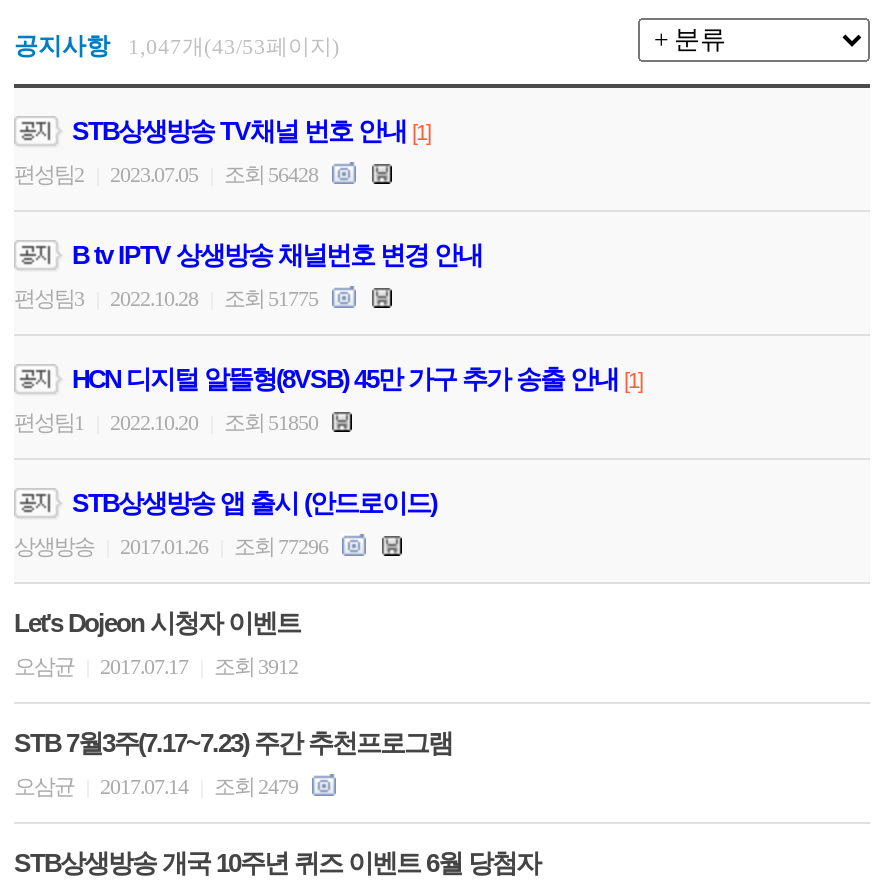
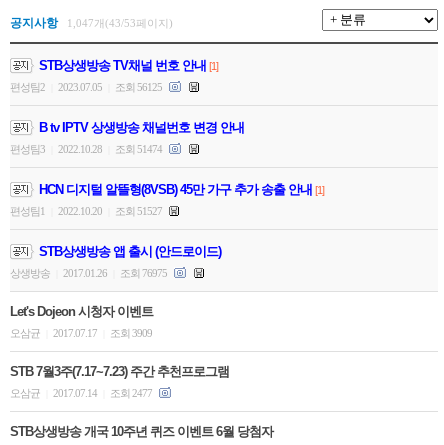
- 편성팀2 2023.07.05 조회 56428
+ 편성팀2 2023.07.05 조회 56125

- 편성팀3 2022.10.28 조회 51775
+ 편성팀3 2022.10.28 조회 51474

- 편성팀1 2022.10.20 조회 51850
+ 편성팀1 2022.10.20 조회 51527

- 상생방송 2017.01.26 조회 77296
+ 상생방송 2017.01.26 조회 76975

- 오삼균 2017.07.17 조회 3912
+ 오삼균 2017.07.17 조회 3909

- 오삼균 2017.07.14 조회 2479
+ 오삼균 2017.07.14 조회 2477
